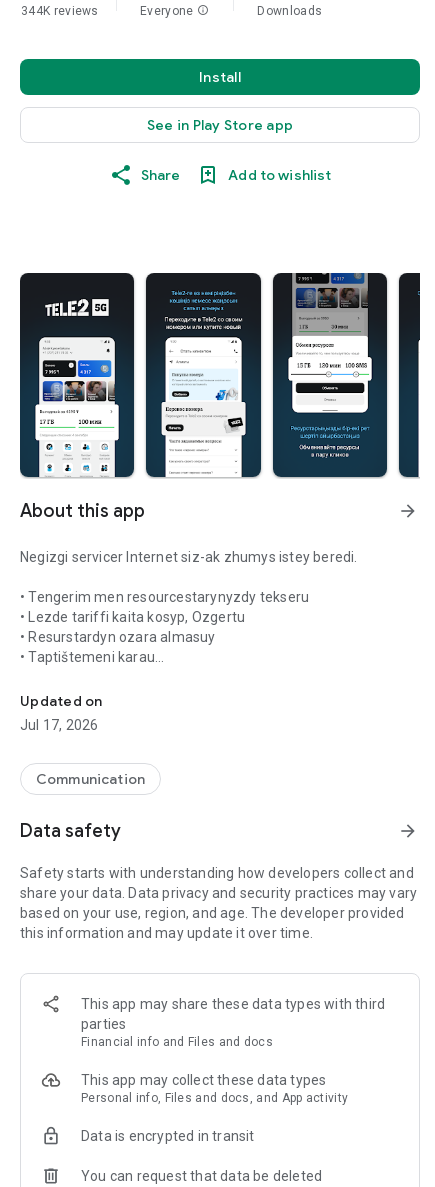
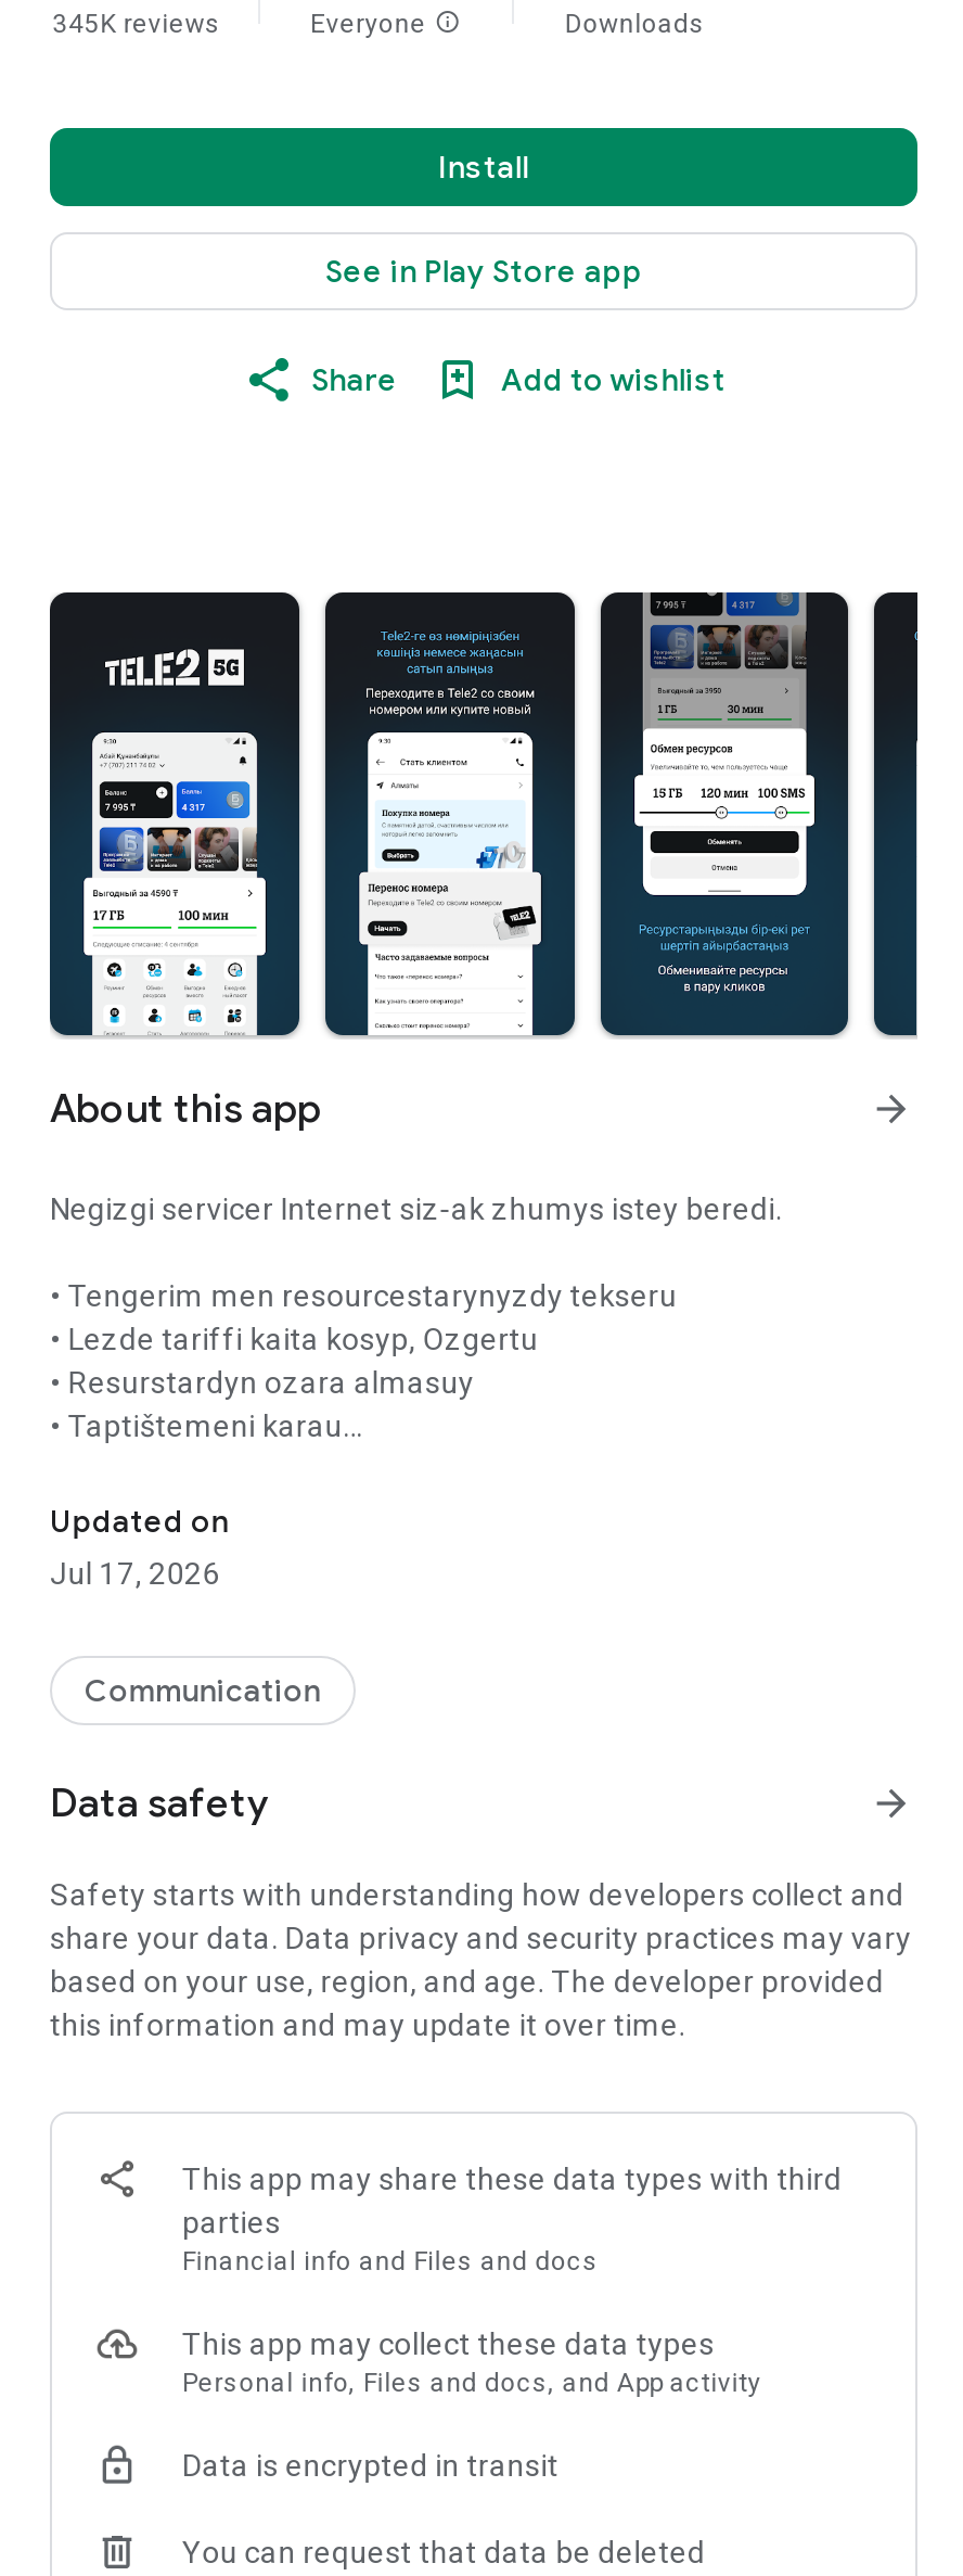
- 344K reviews
+ 345K reviews
